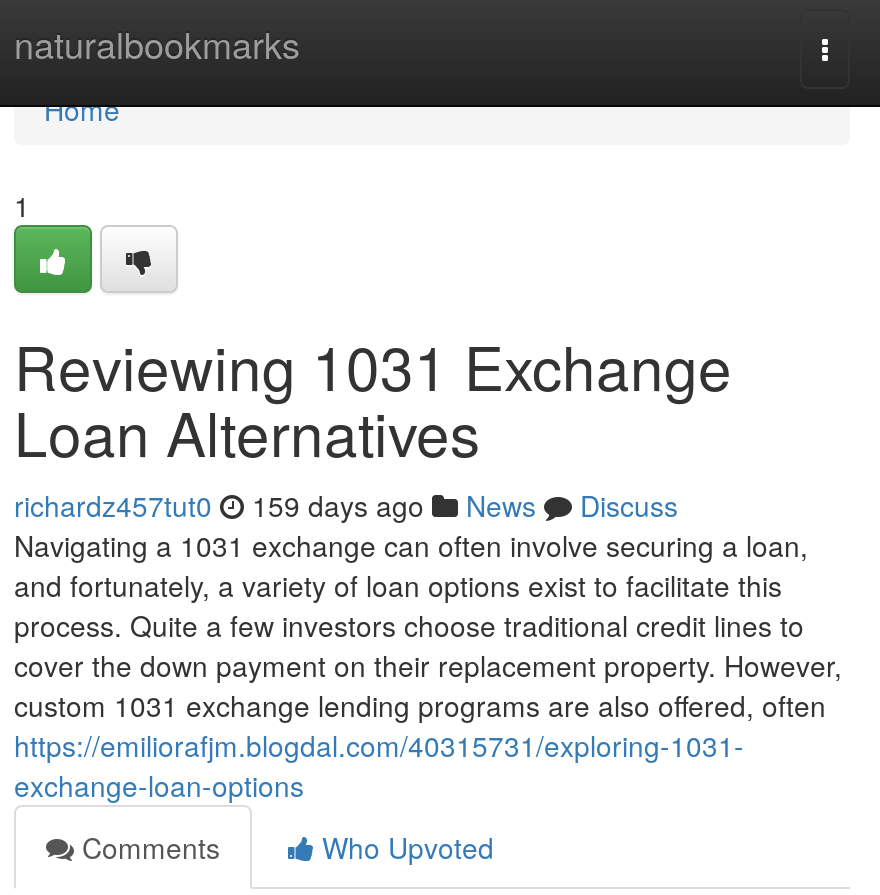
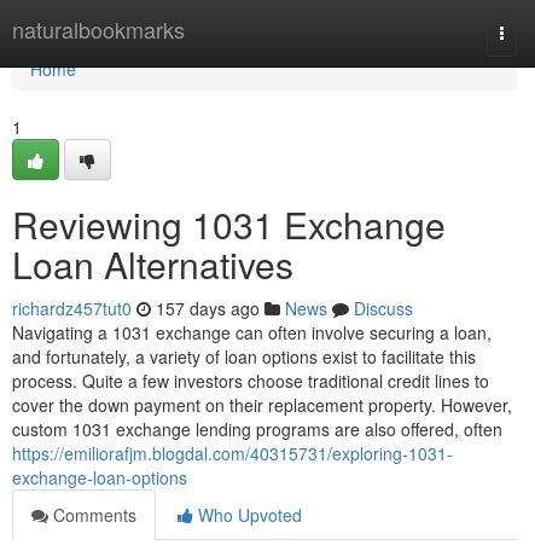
- richardz457tut0 159 days ago News Discuss
+ richardz457tut0 157 days ago News Discuss
